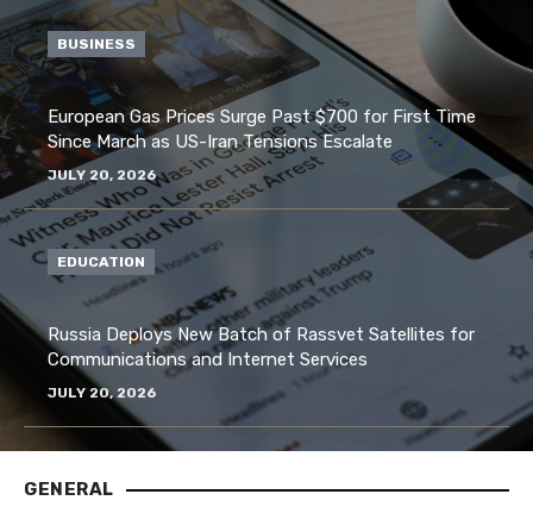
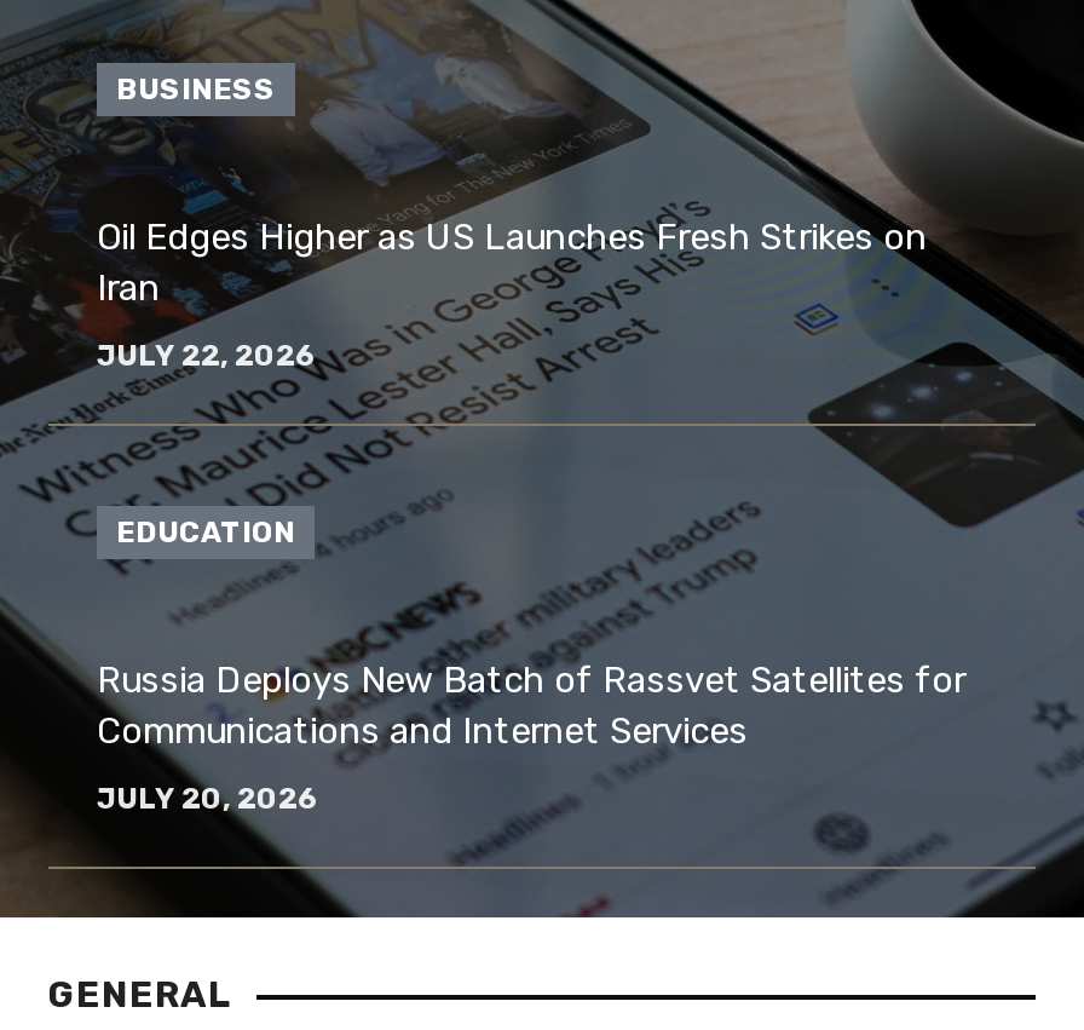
- European Gas Prices Surge Past $700 for First Time
- Since March as US-Iran Tensions Escalate
+ Oil Edges Higher as US Launches Fresh Strikes on
+ Iran

- JULY 20, 2026
+ JULY 22, 2026
